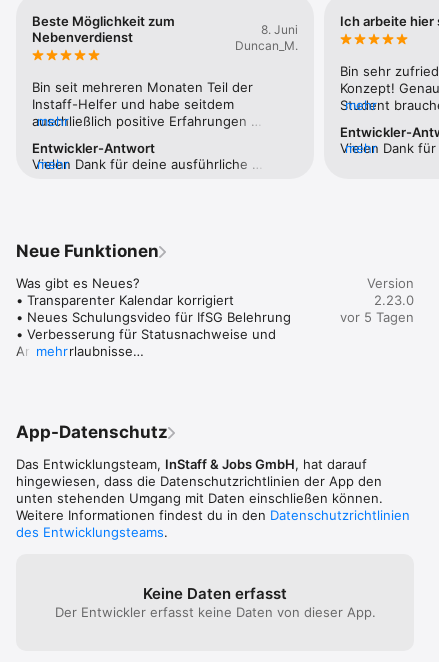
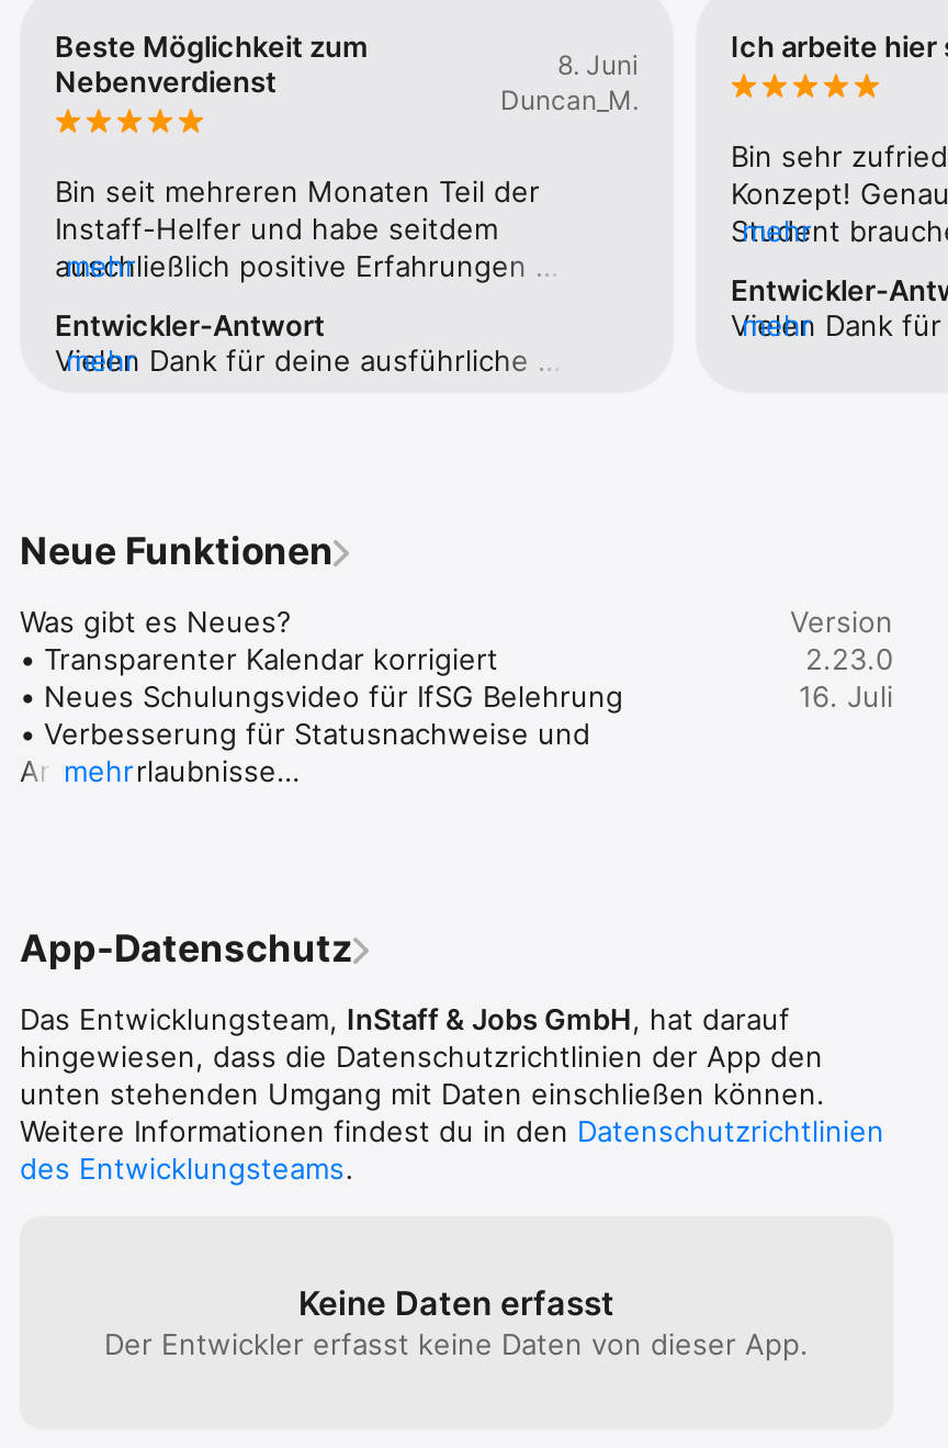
- vor 5 Tagen
+ 16. Juli
